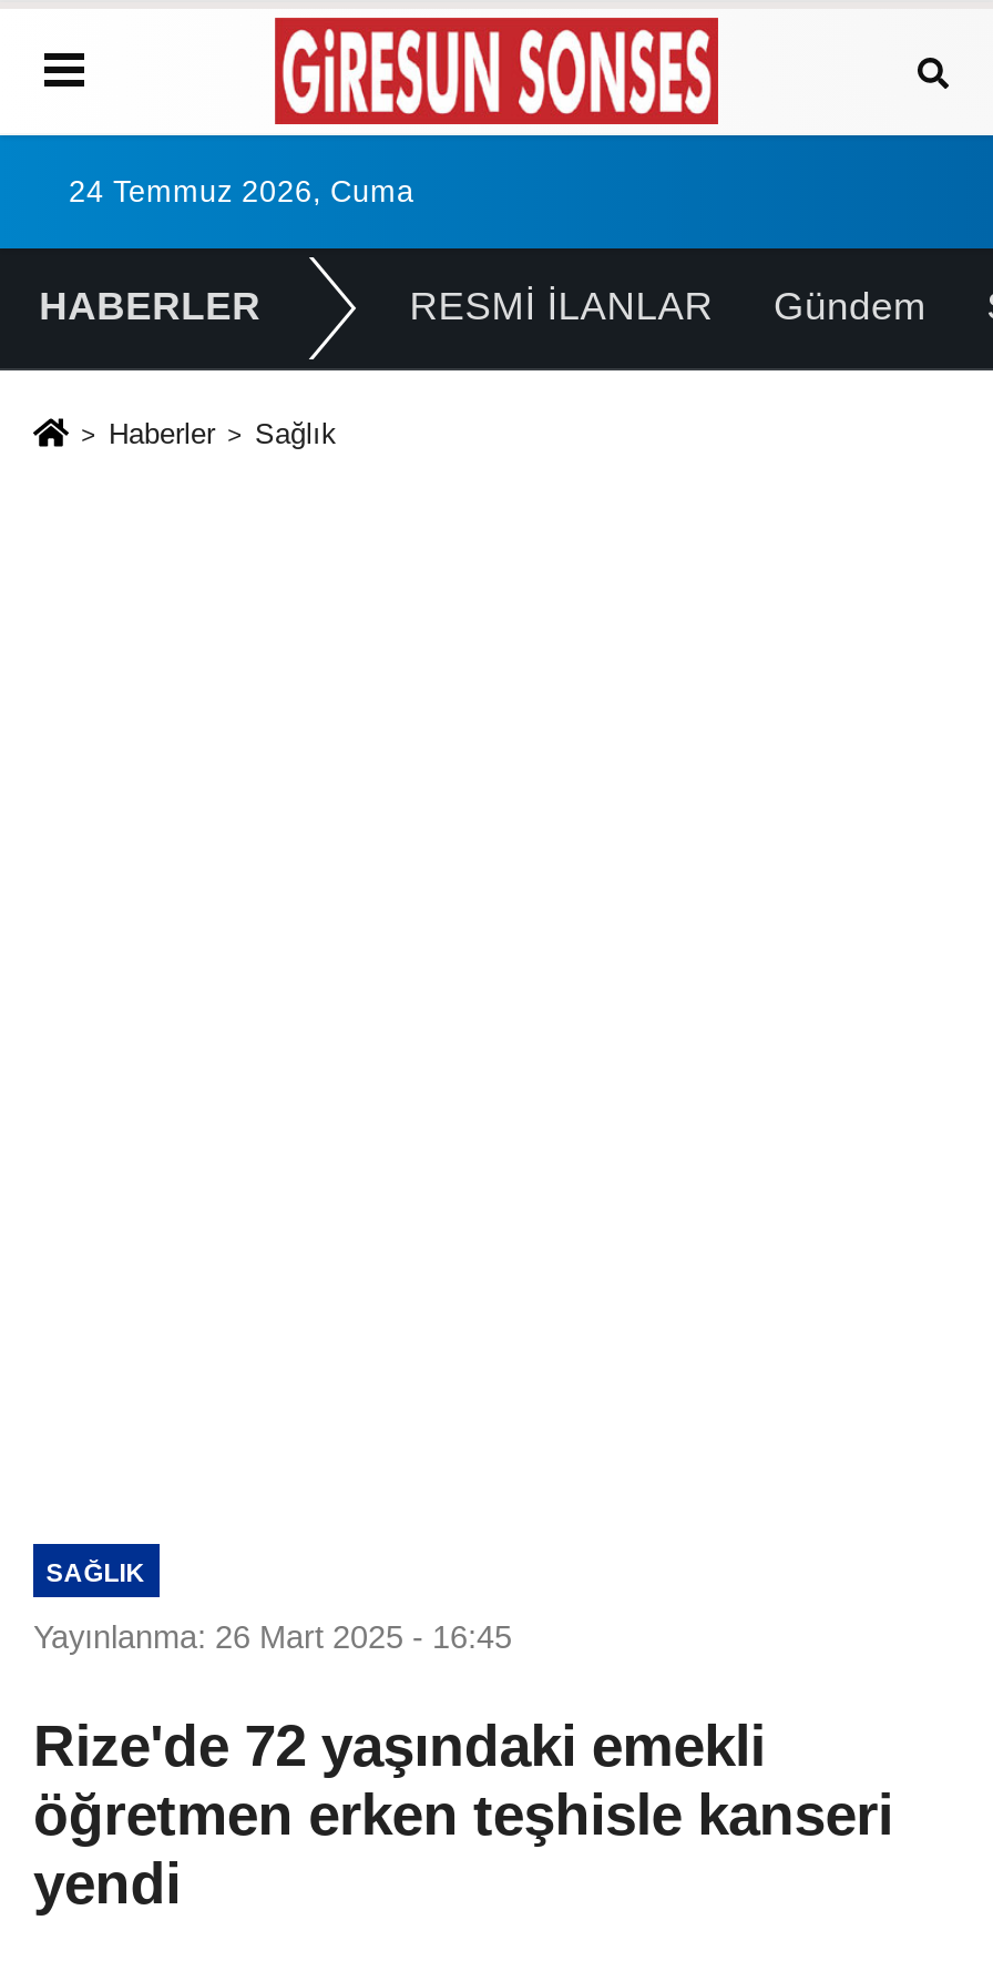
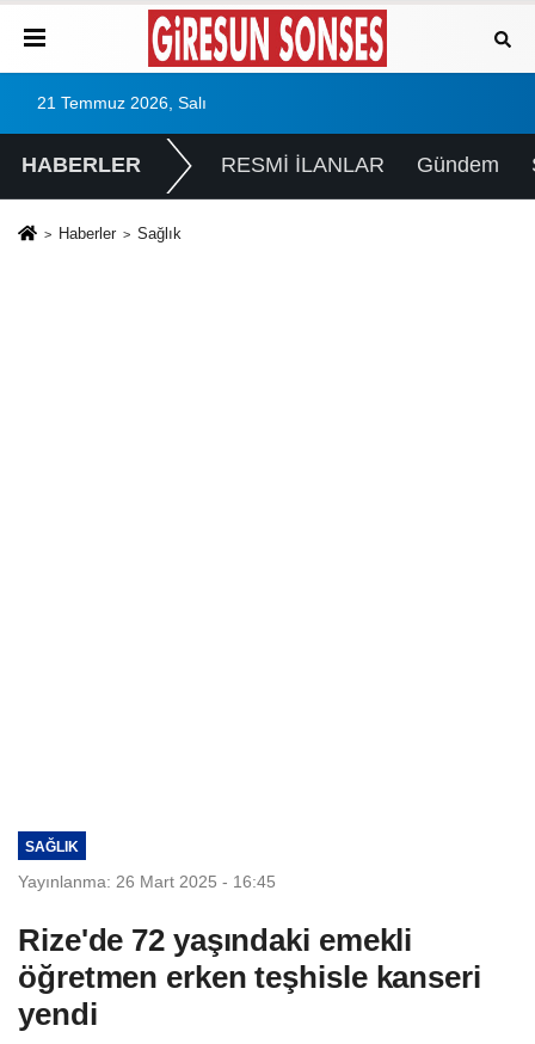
- 24 Temmuz 2026, Cuma
+ 21 Temmuz 2026, Salı
